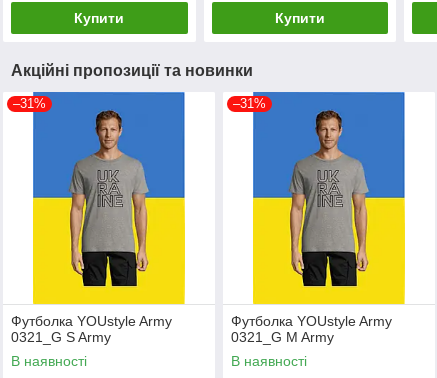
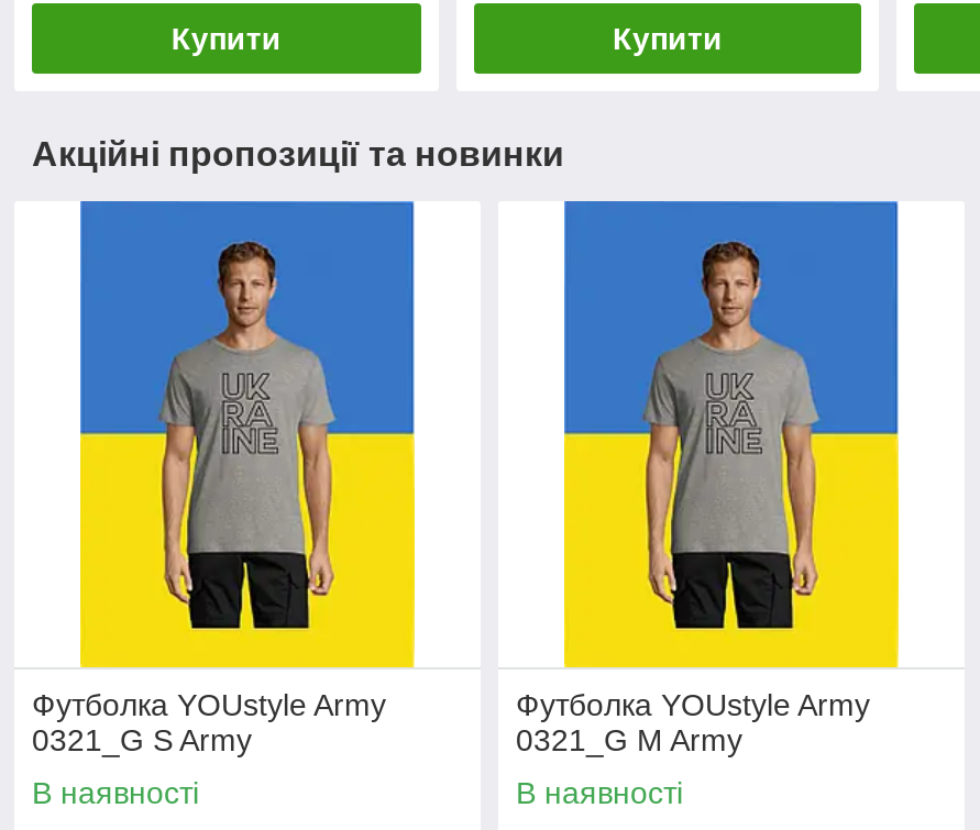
- –31%

- –31%
